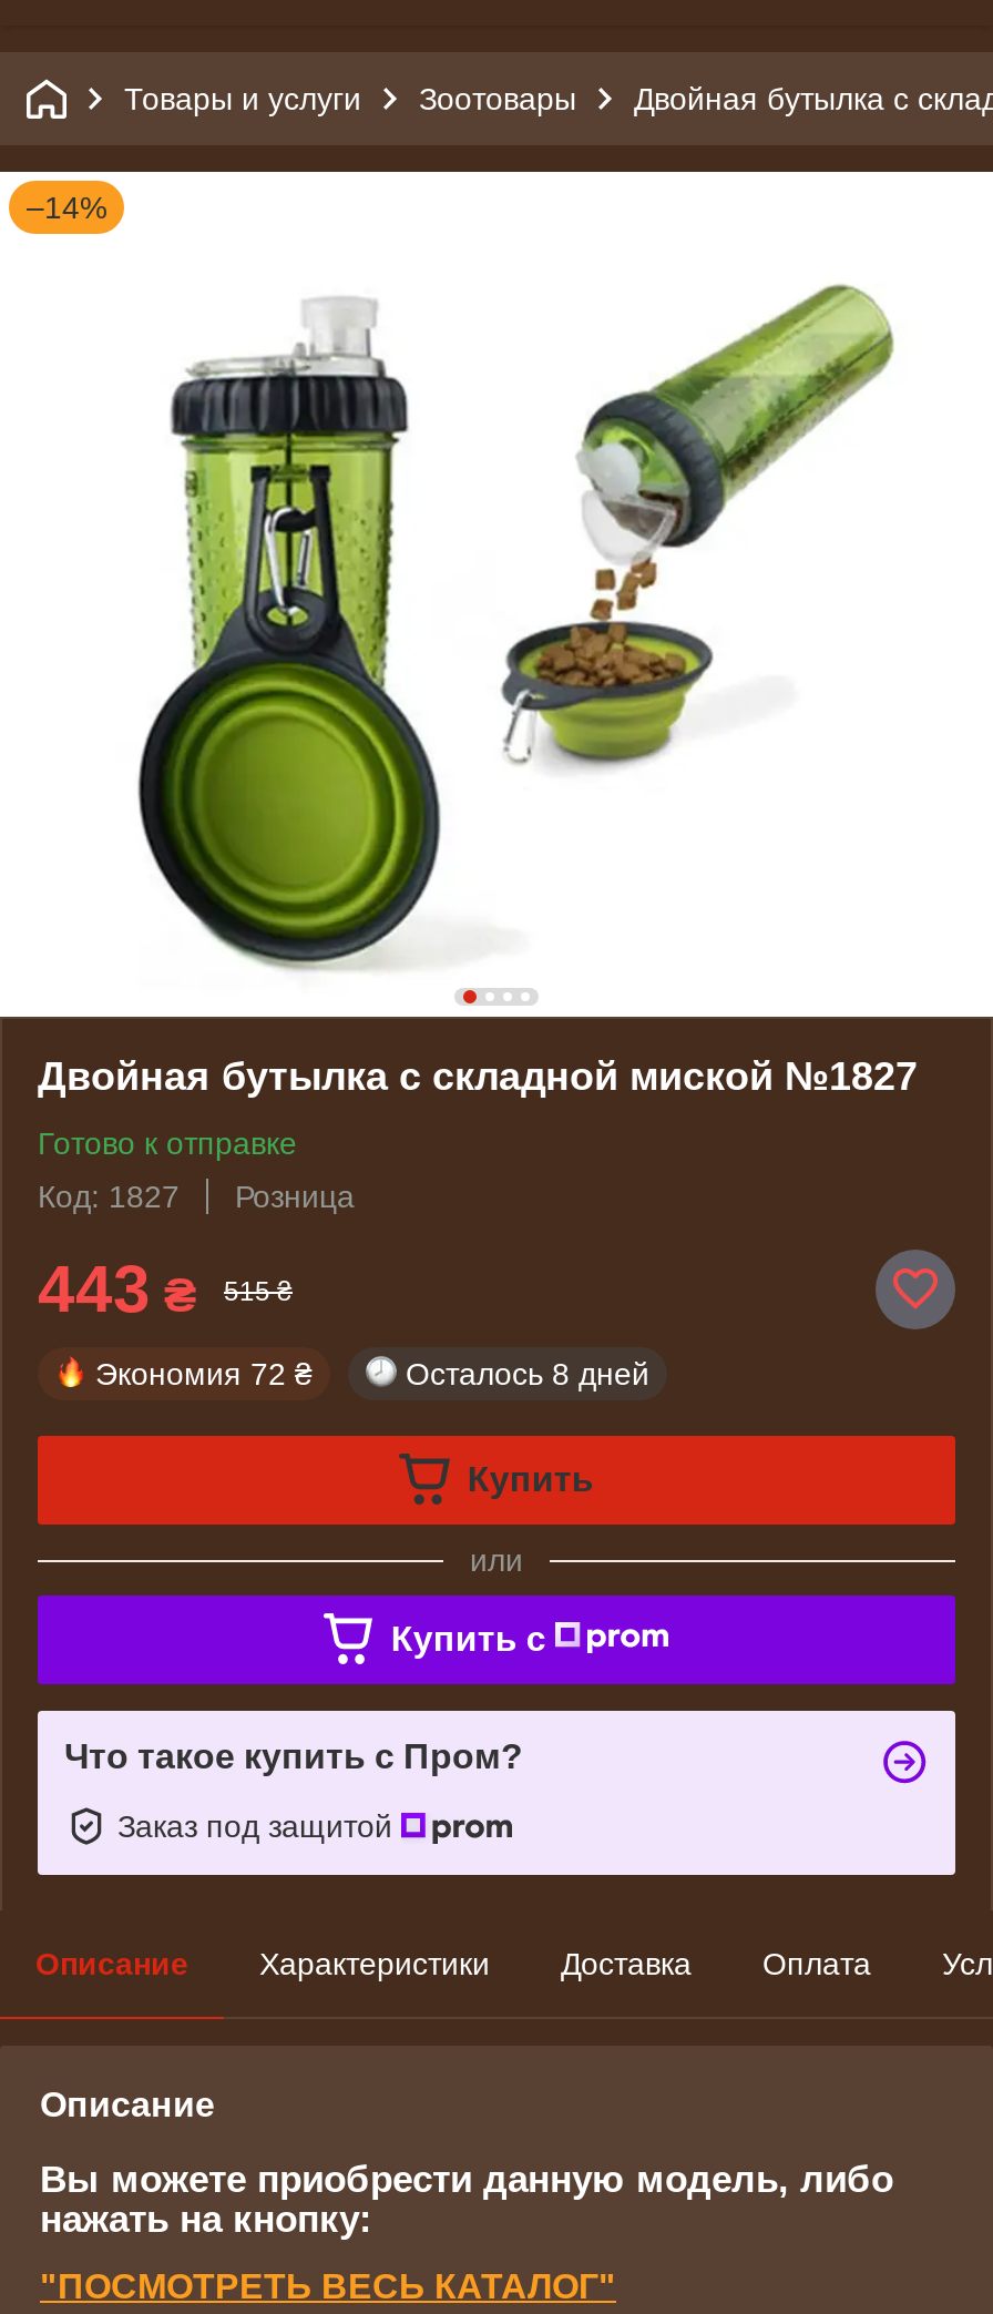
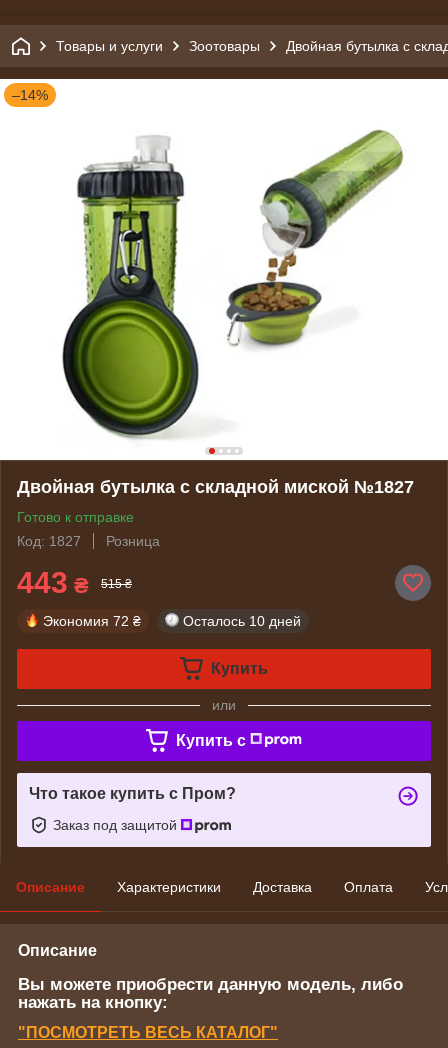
- Осталось 8 дней
+ Осталось 10 дней
